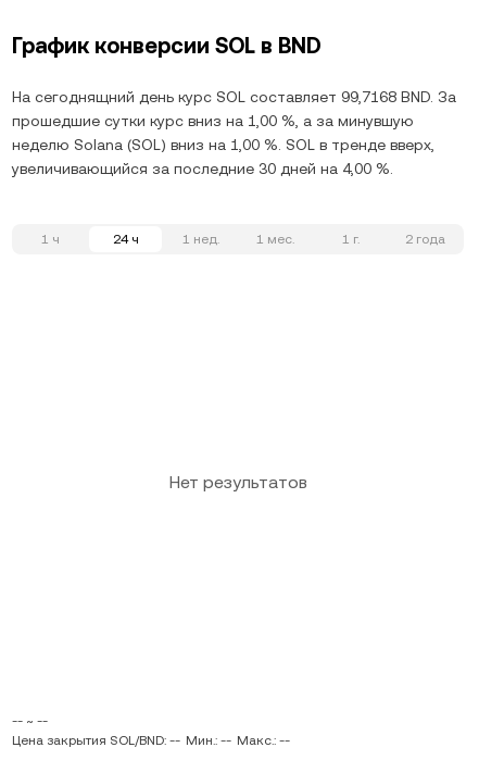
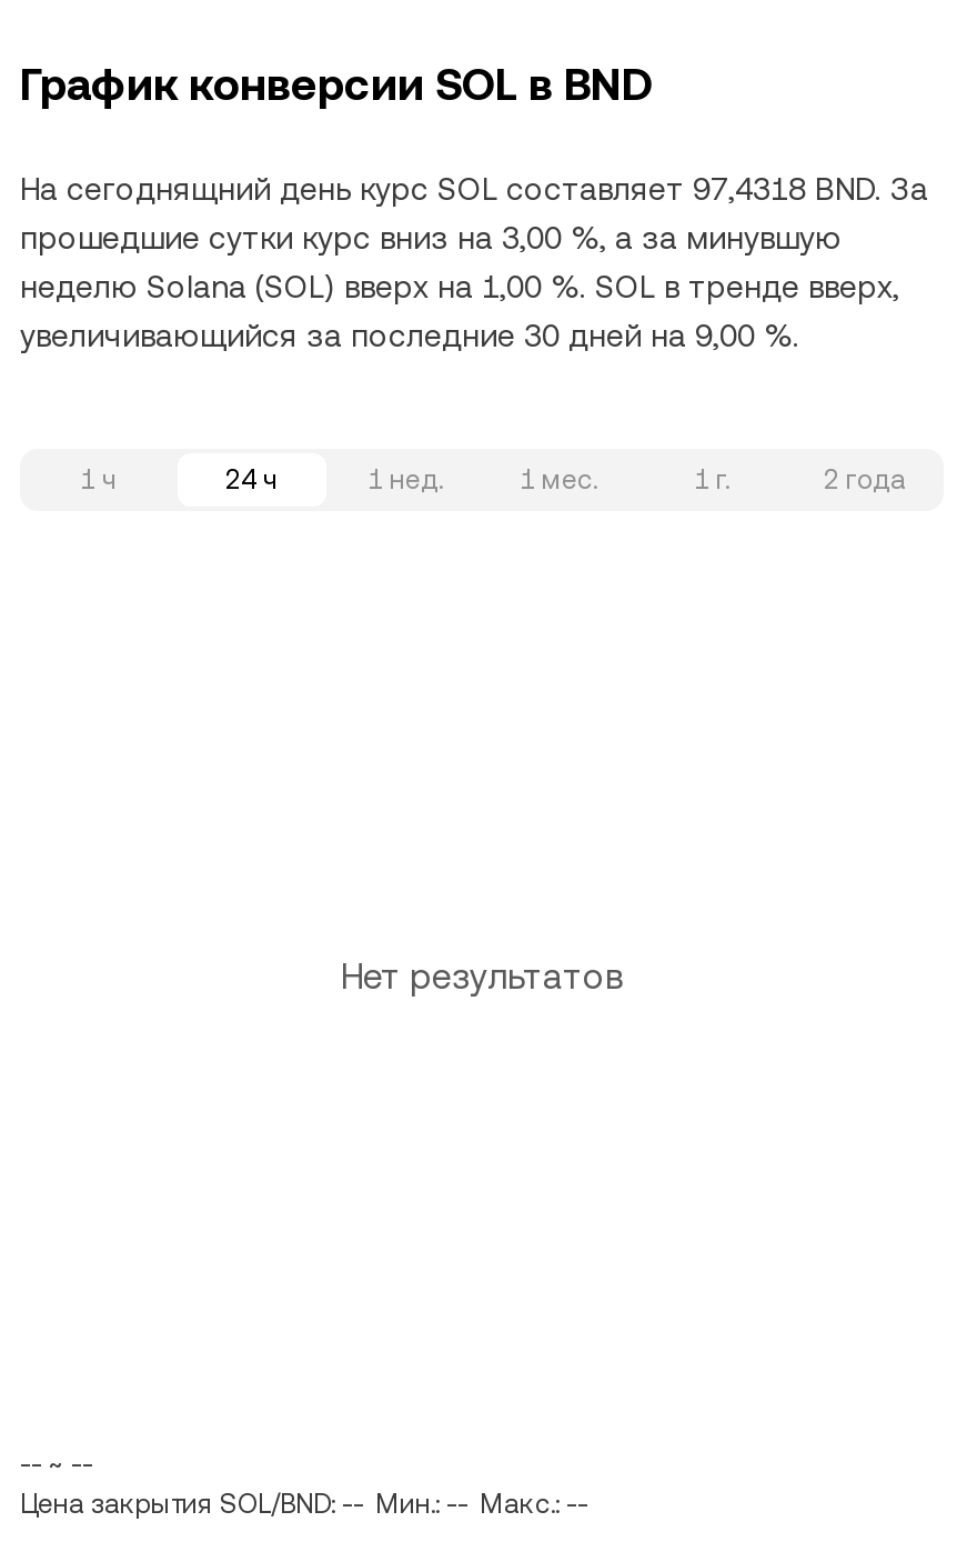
- На сегоднящний день курс SOL составляет 99,7168 BND. За
+ На сегоднящний день курс SOL составляет 97,4318 BND. За

- прошедшие сутки курс вниз на 1,00 %, а за минувшую
+ прошедшие сутки курс вниз на 3,00 %, а за минувшую

- неделю Solana (SOL) вниз на 1,00 %. SOL в тренде вверх,
+ неделю Solana (SOL) вверх на 1,00 %. SOL в тренде вверх,

- увеличивающийся за последние 30 дней на 4,00 %.
+ увеличивающийся за последние 30 дней на 9,00 %.
